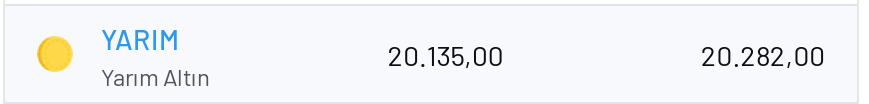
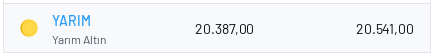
- 20.135,00
+ 20.387,00

- 20.282,00
+ 20.541,00
